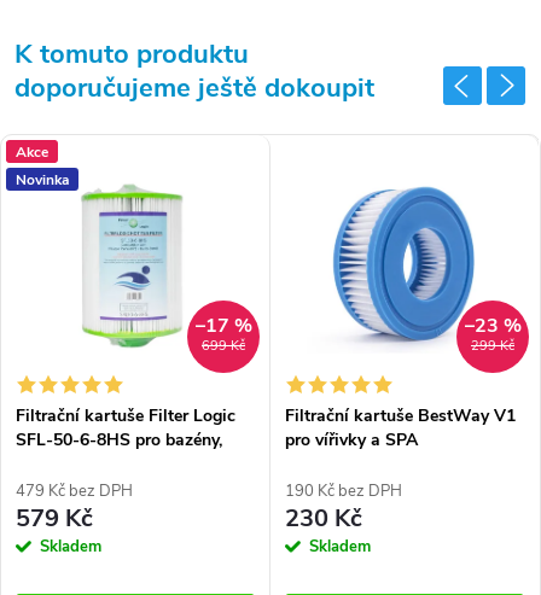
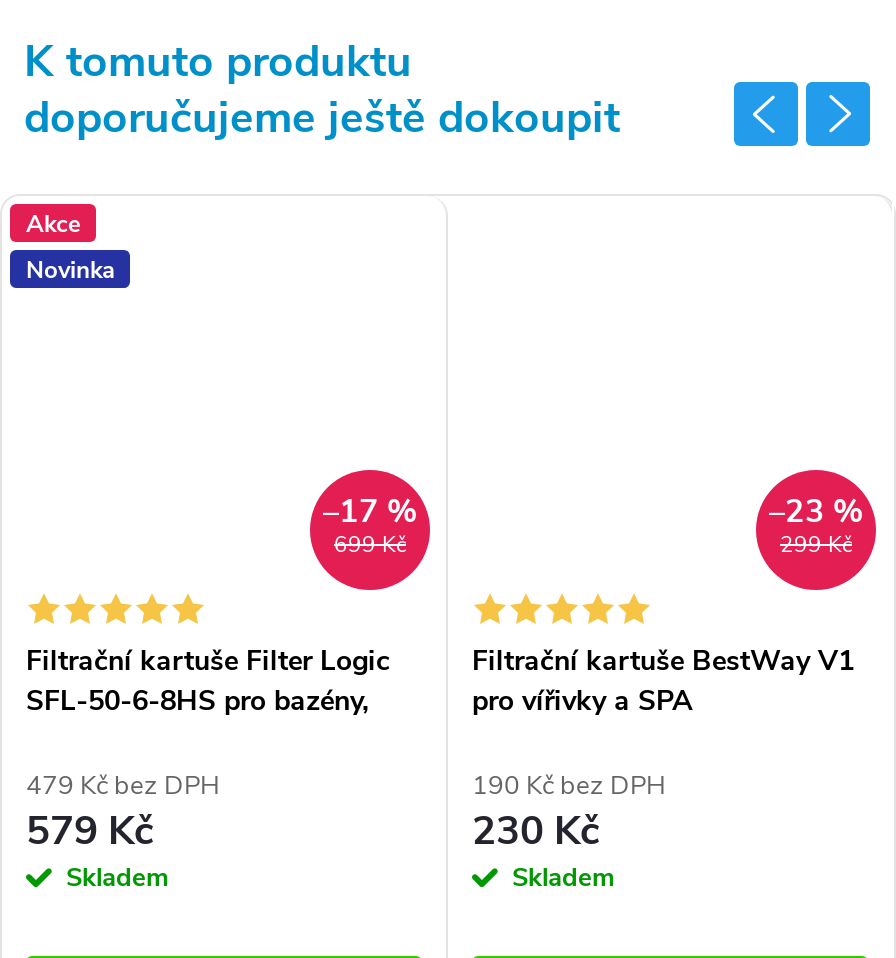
- [image]

- [image]
